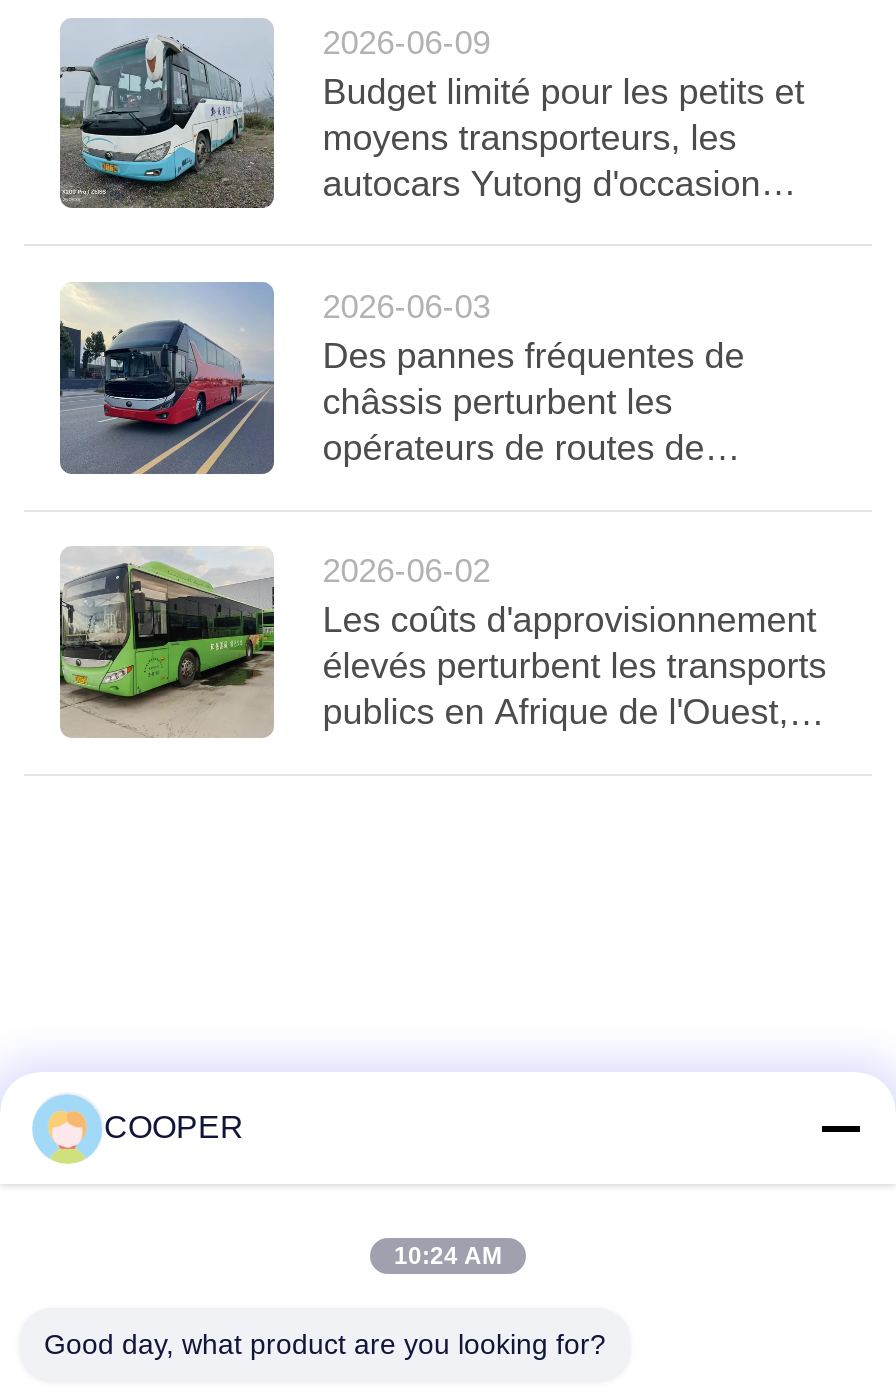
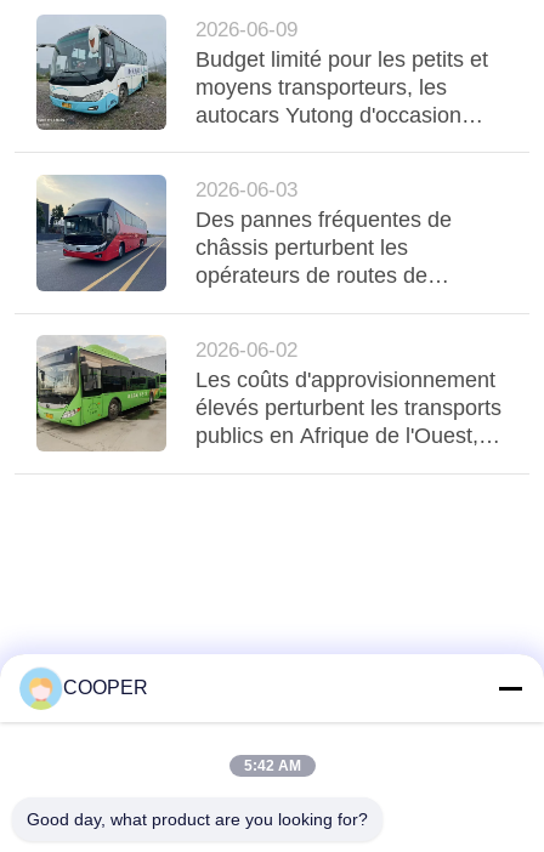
- 10:24 AM
+ 5:42 AM
